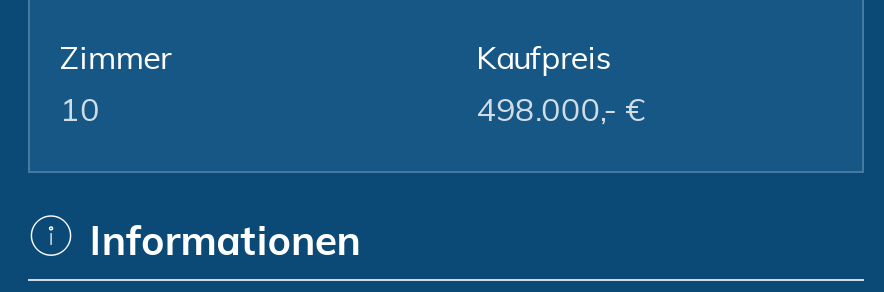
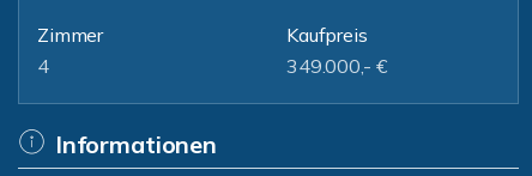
- 10
+ 4

- 498.000,- €
+ 349.000,- €
